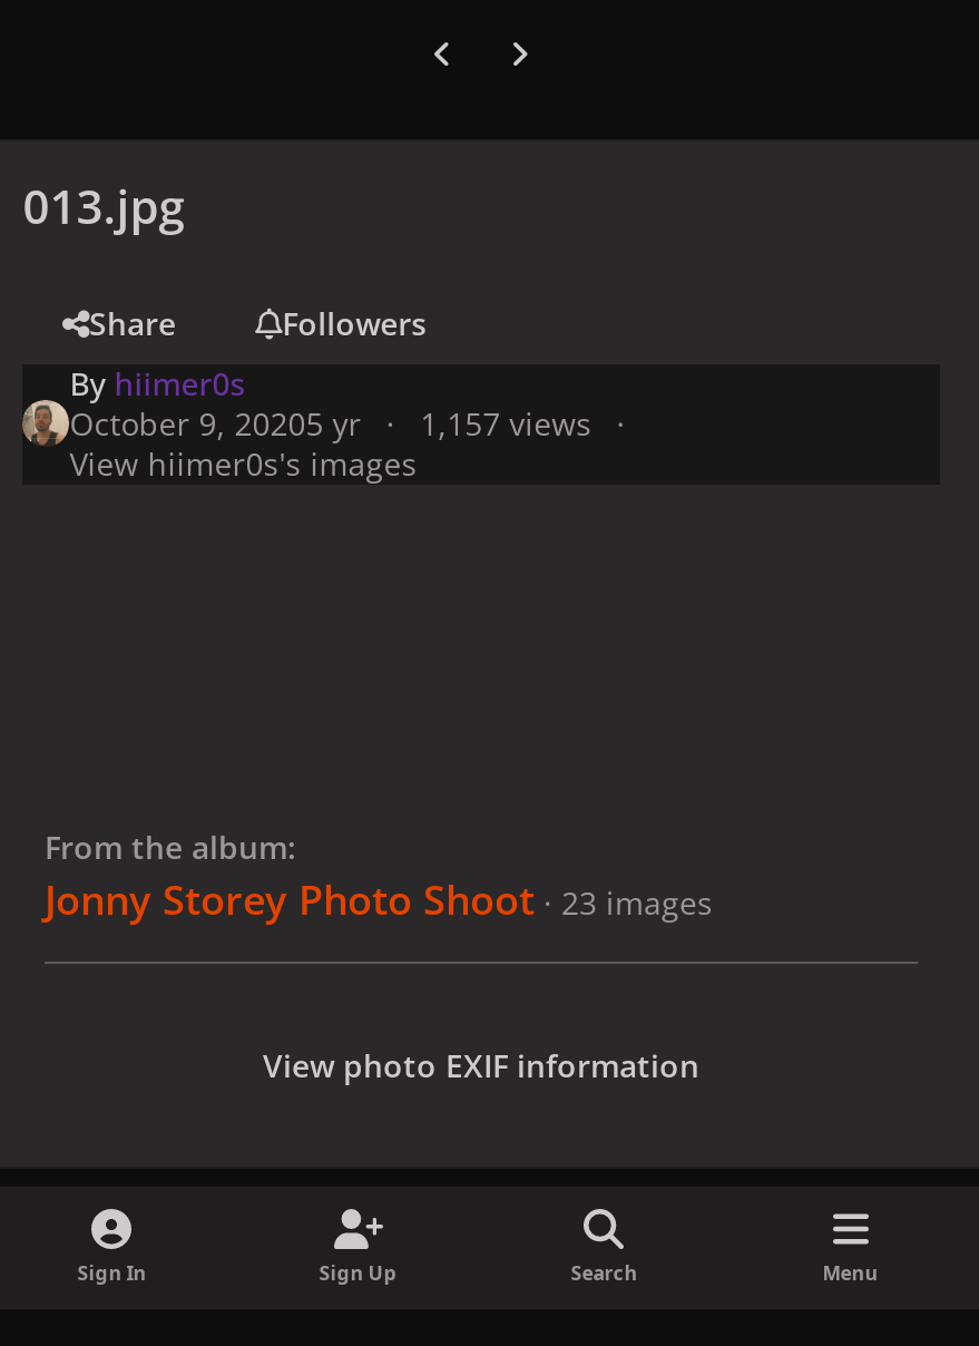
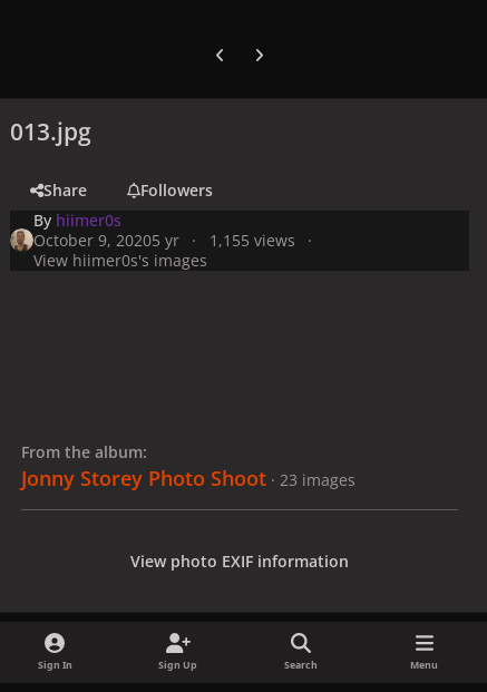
- October 9, 20205 yr 1,157 views
+ October 9, 20205 yr 1,155 views
